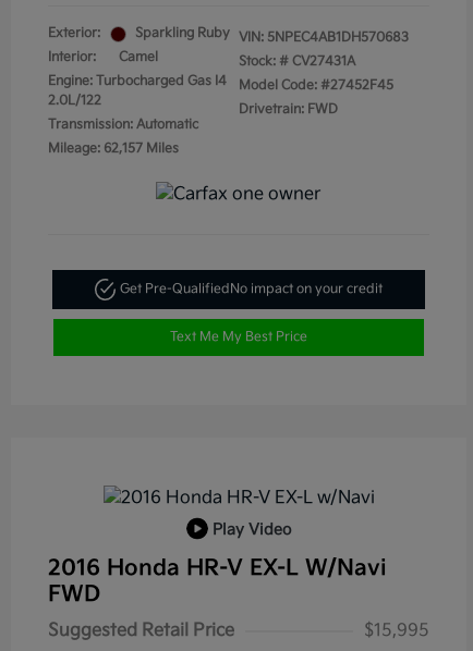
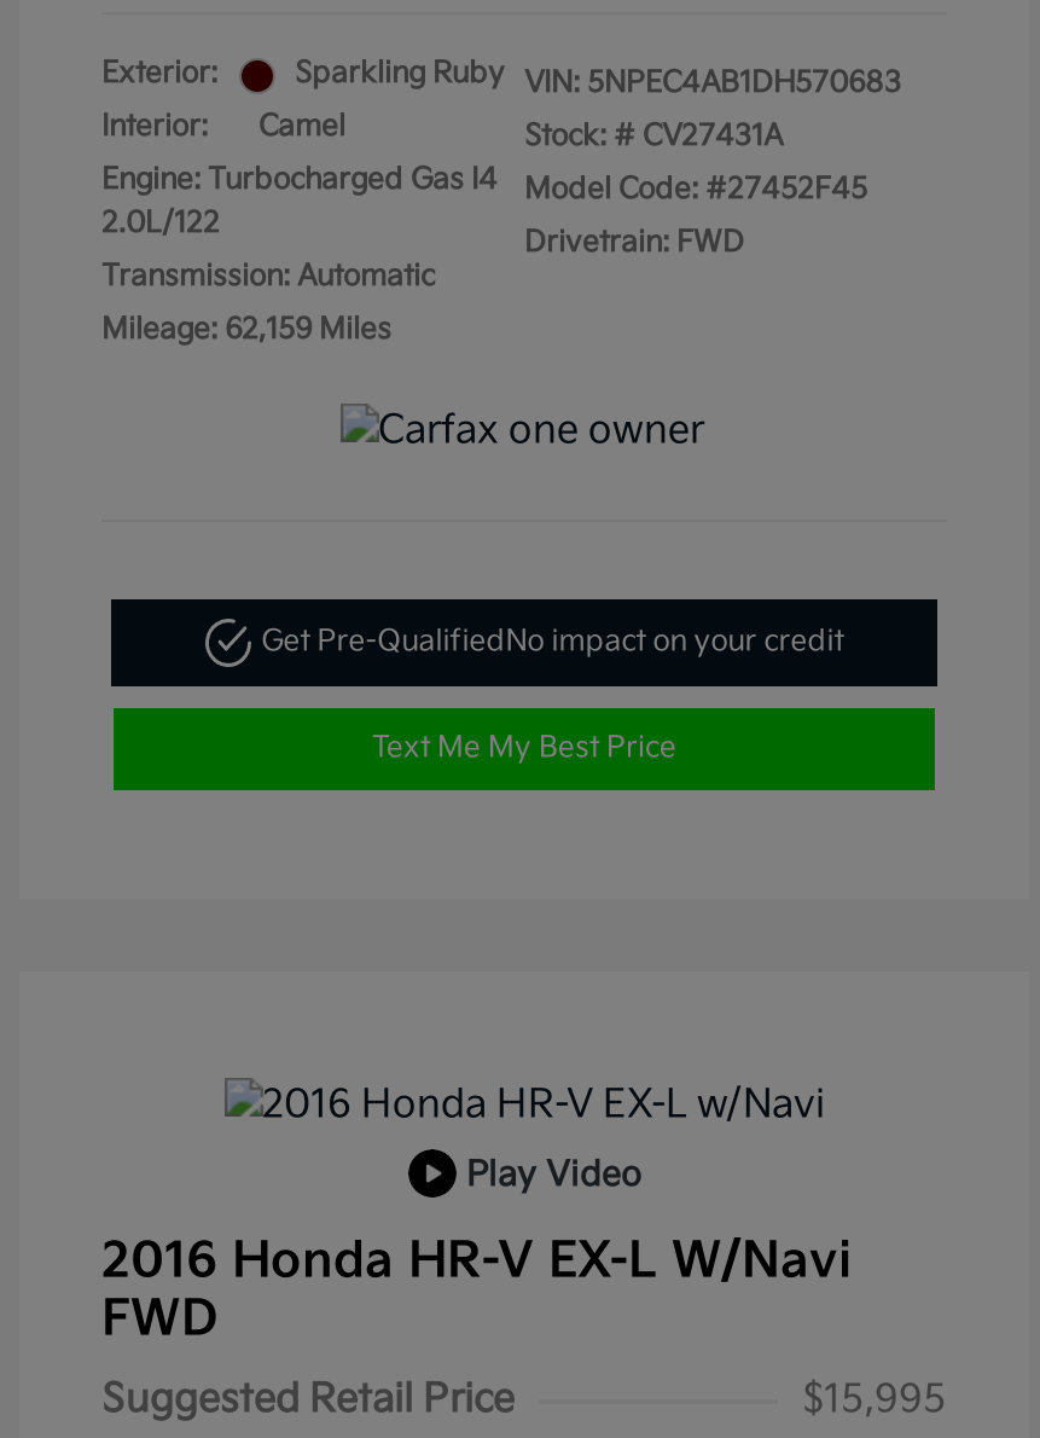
- Mileage: 62,157 Miles
+ Mileage: 62,159 Miles
